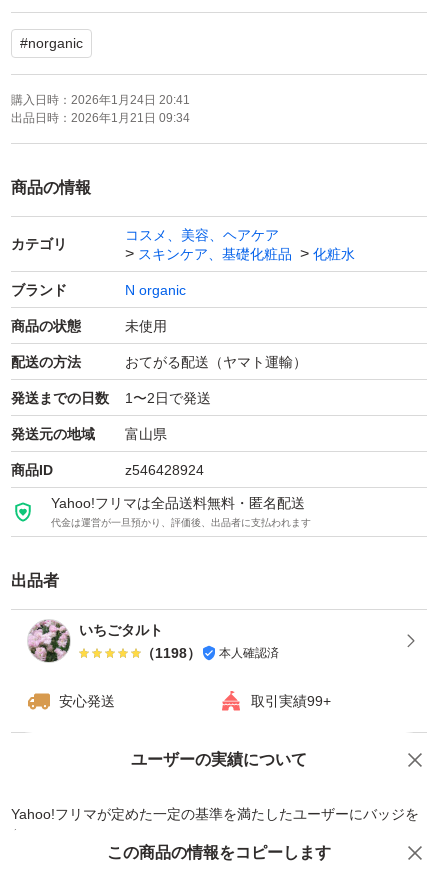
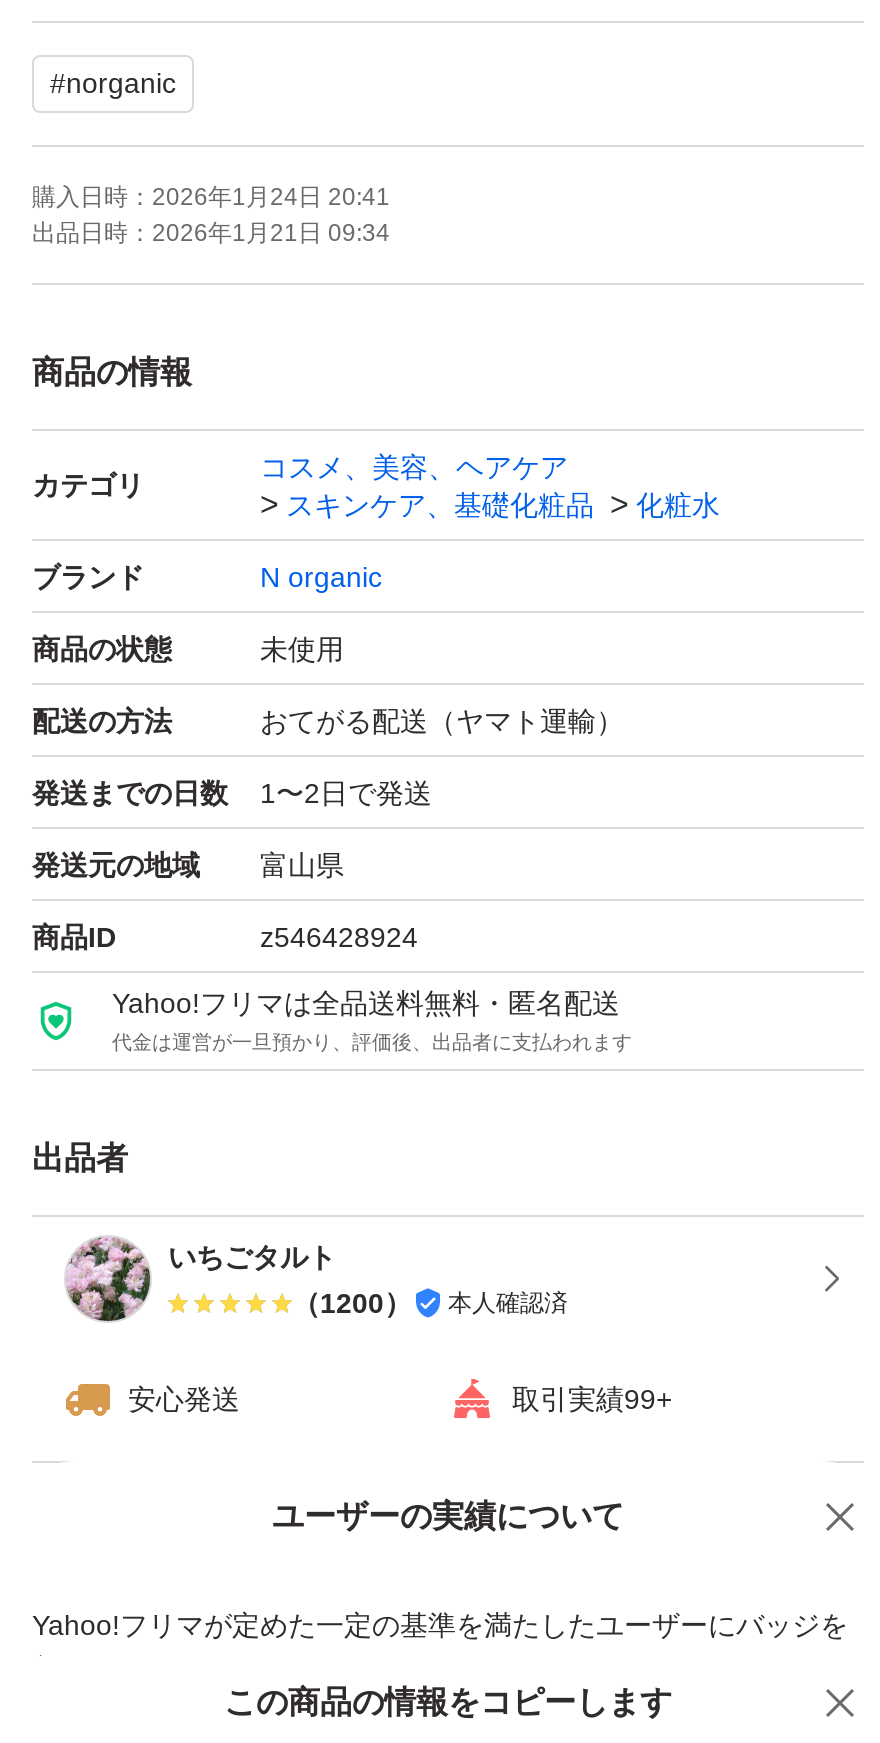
- （1198） 本人確認済
+ （1200） 本人確認済
